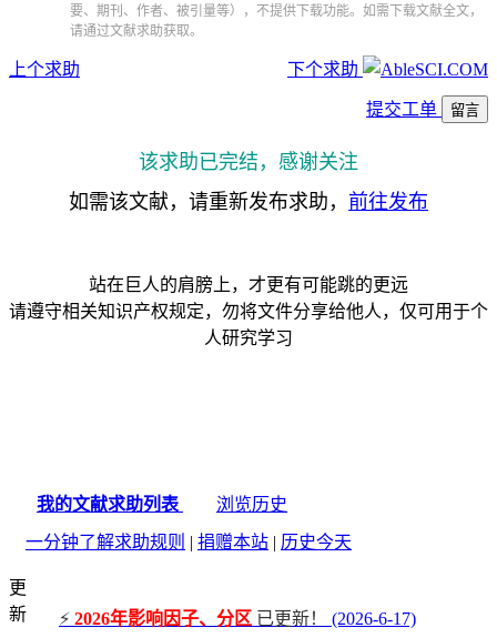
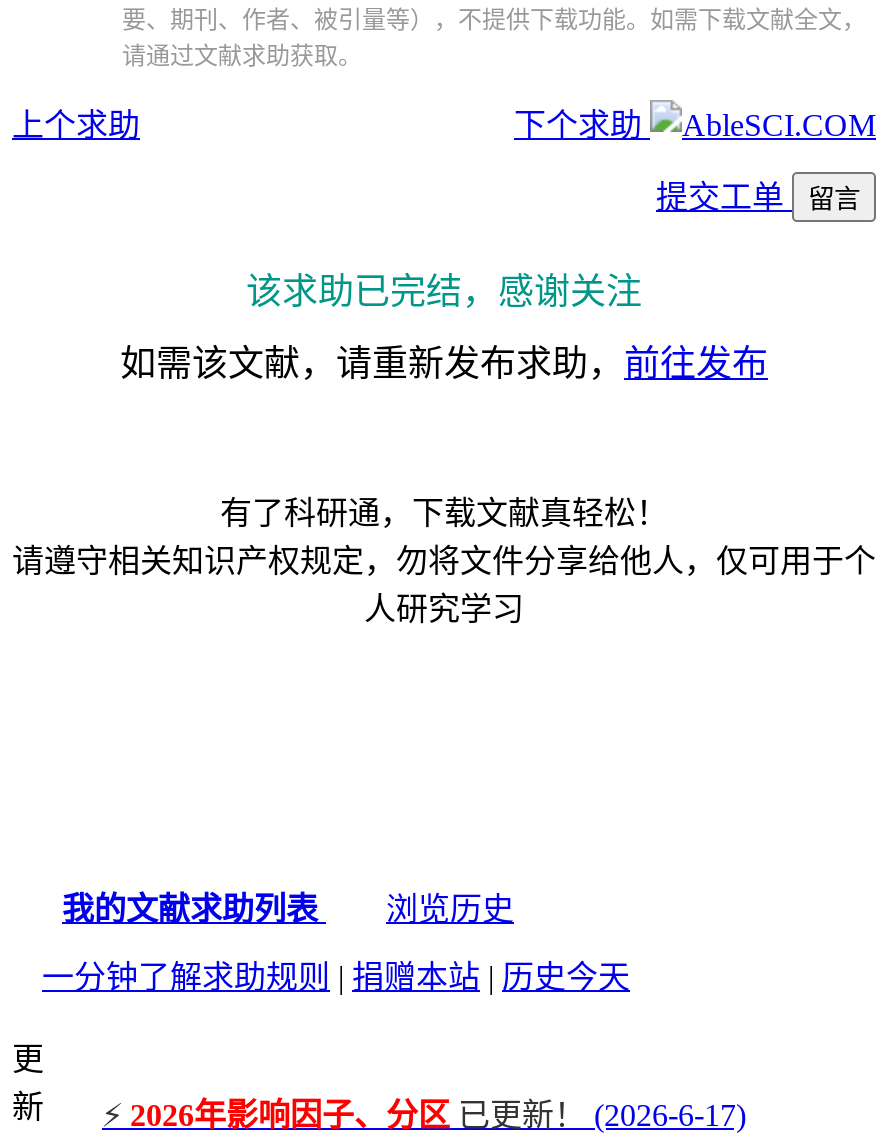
- 站在巨人的肩膀上，才更有可能跳的更远
+ 有了科研通，下载文献真轻松！
